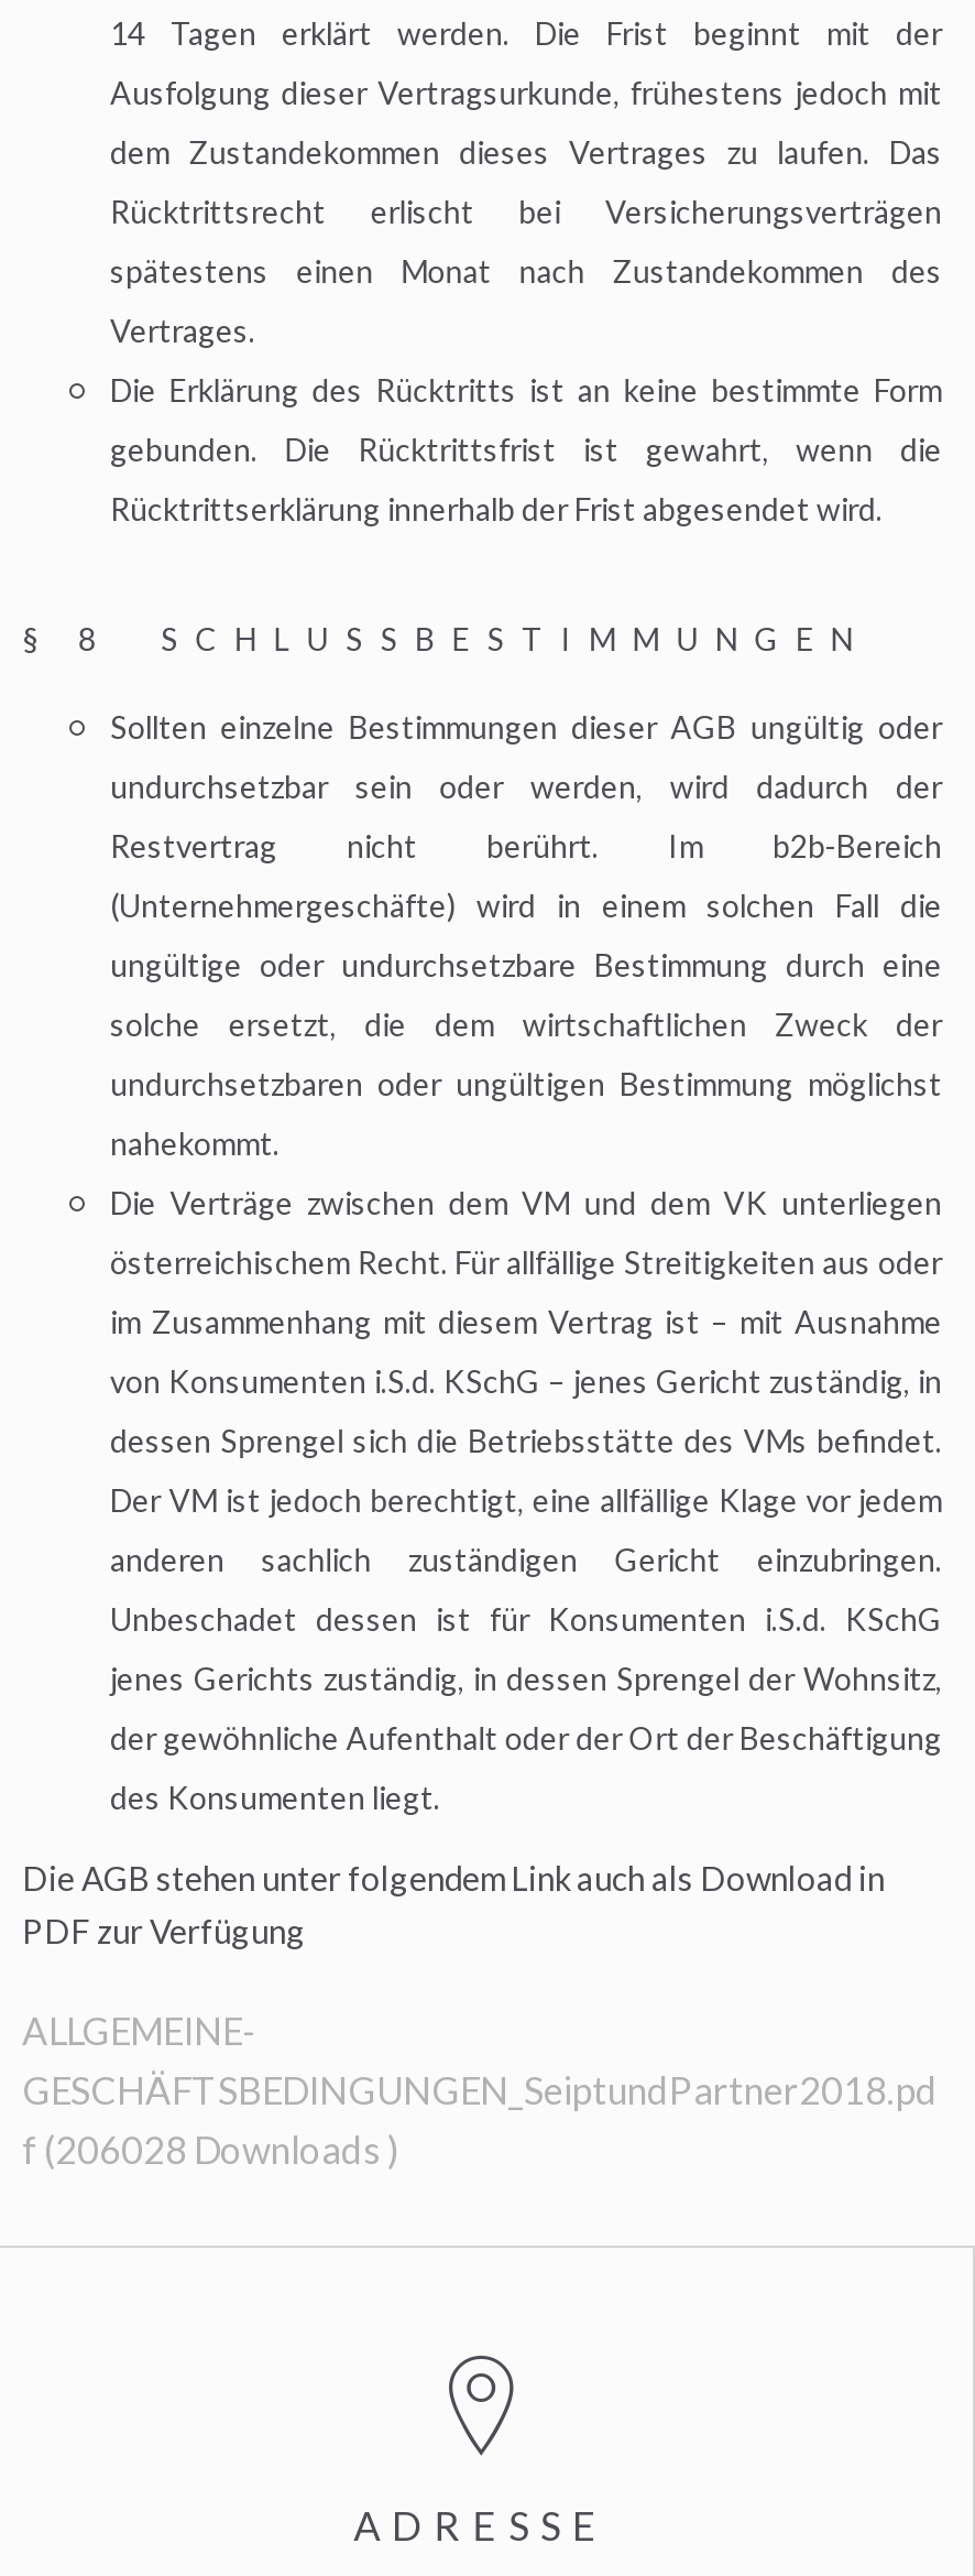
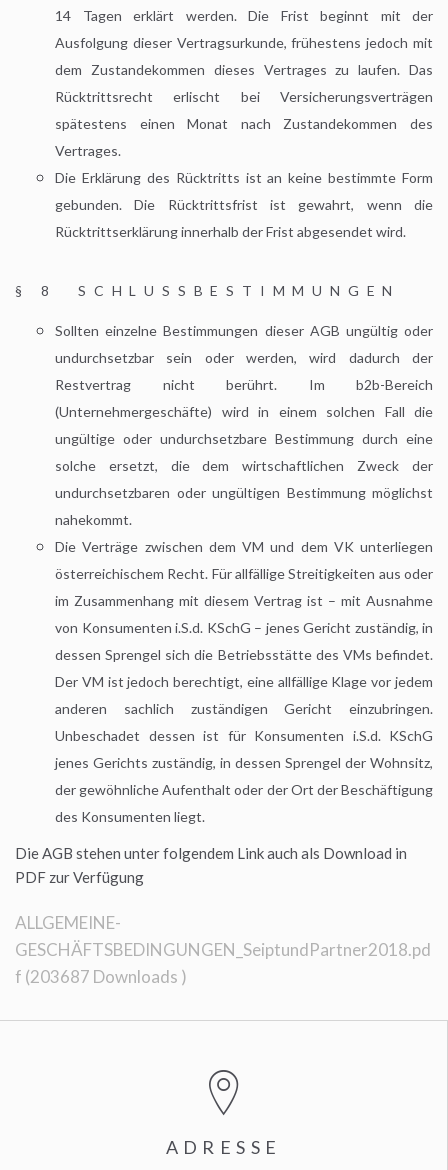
- f (206028 Downloads )
+ f (203687 Downloads )
